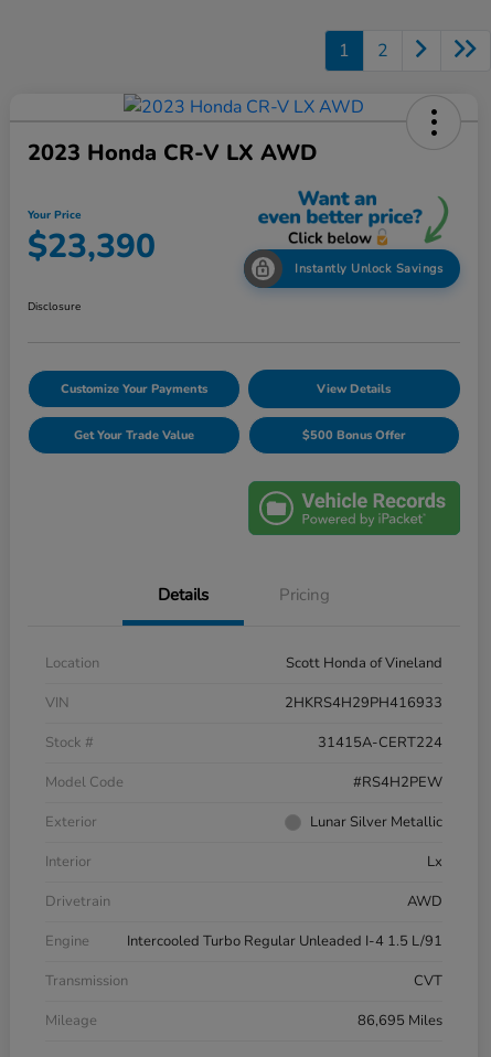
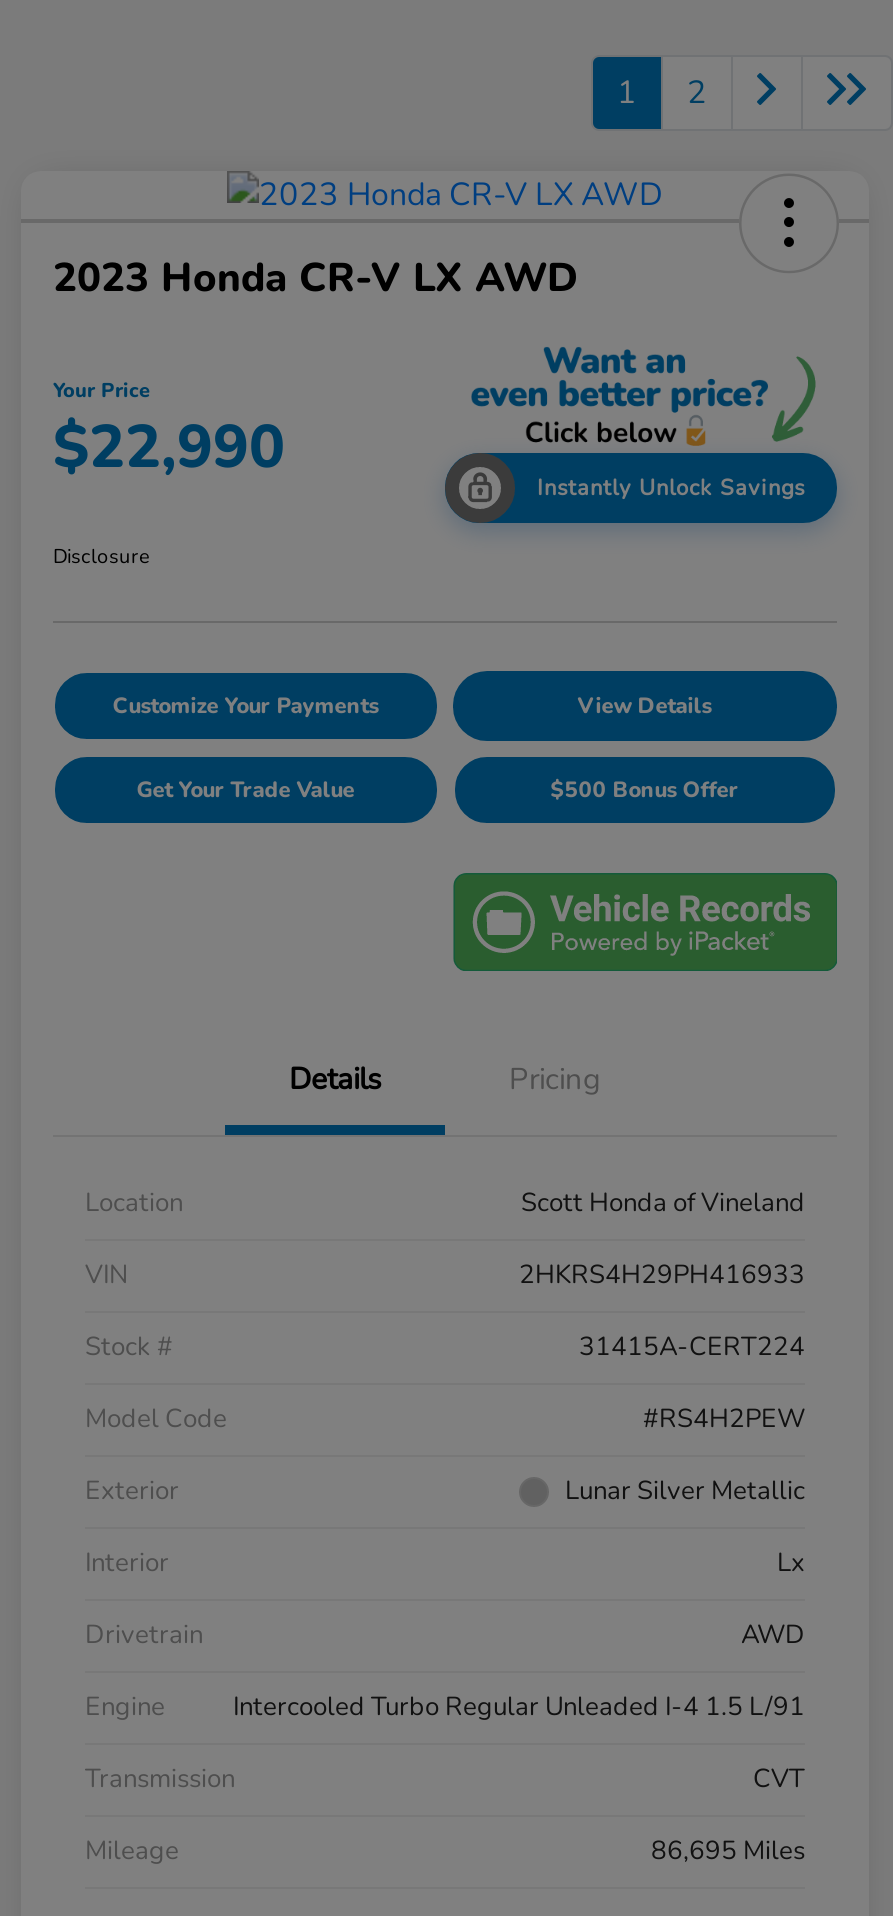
- $23,390
+ $22,990
